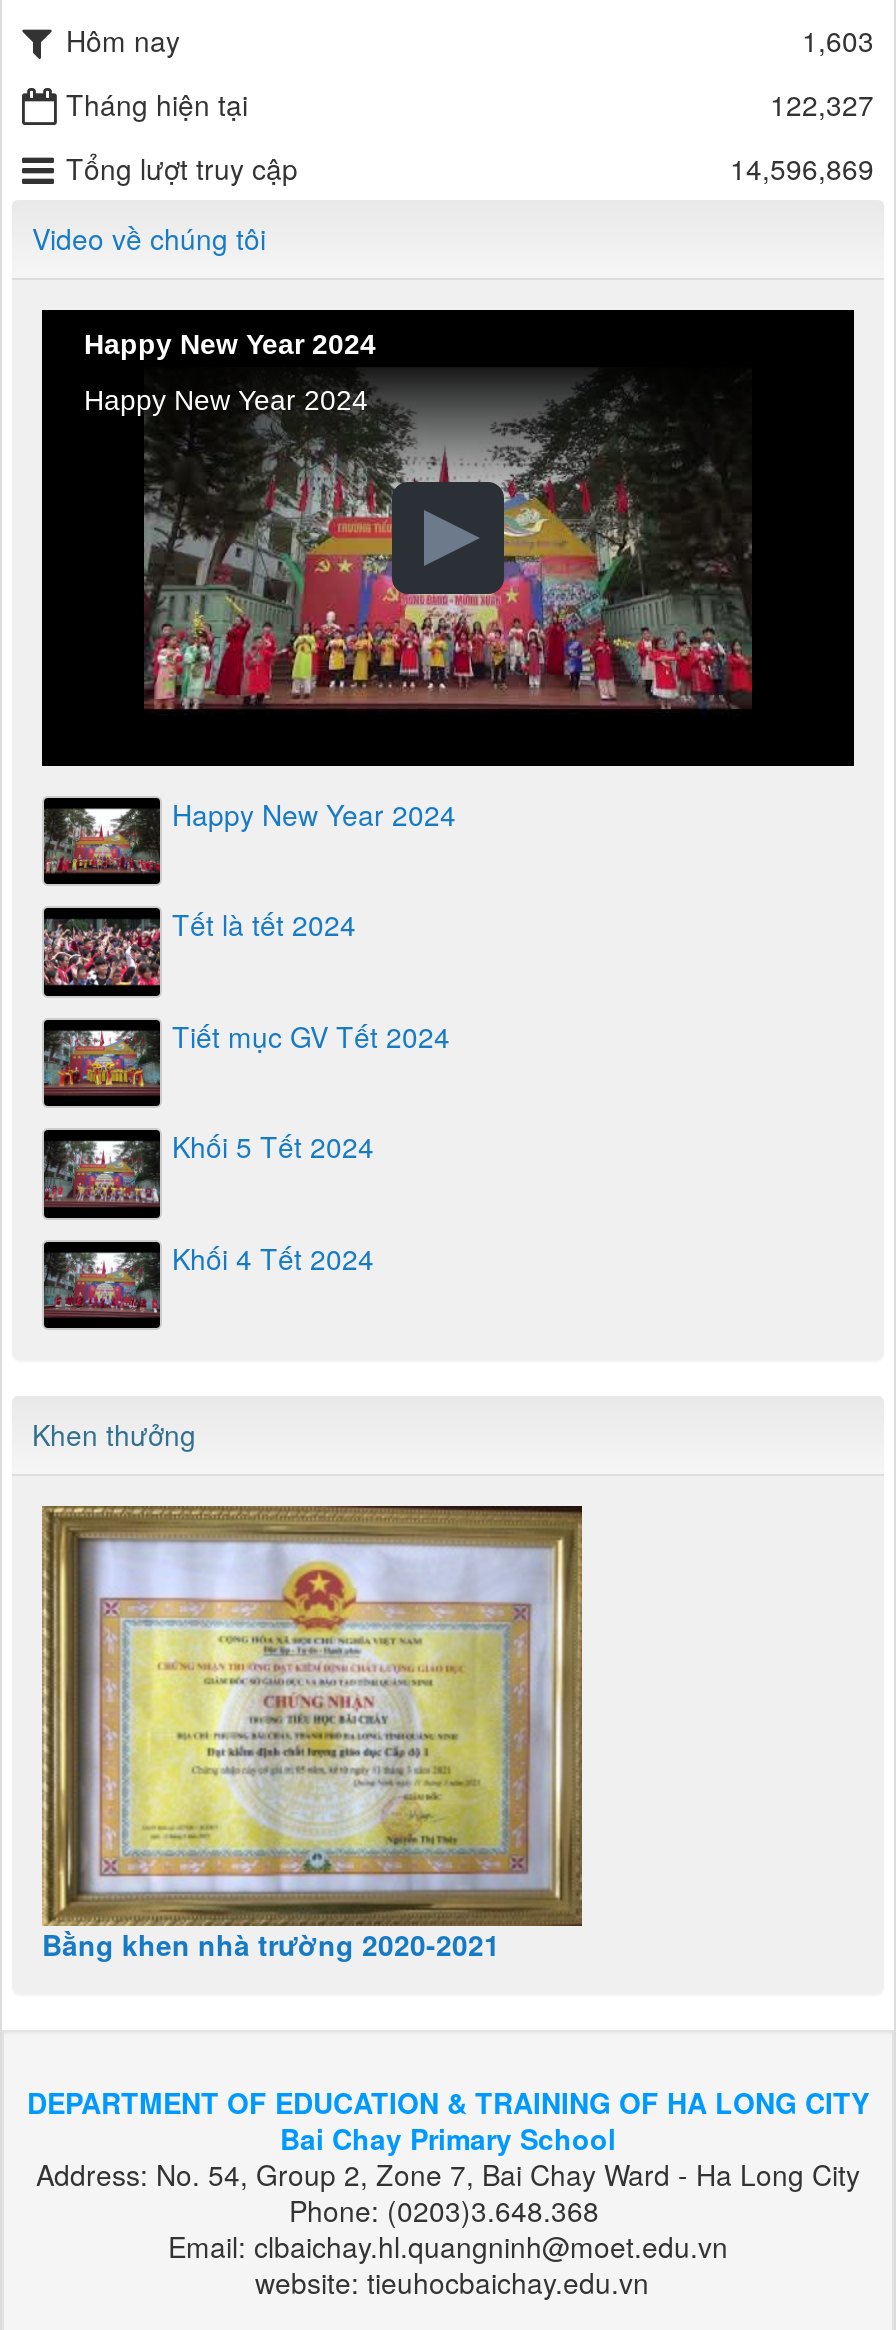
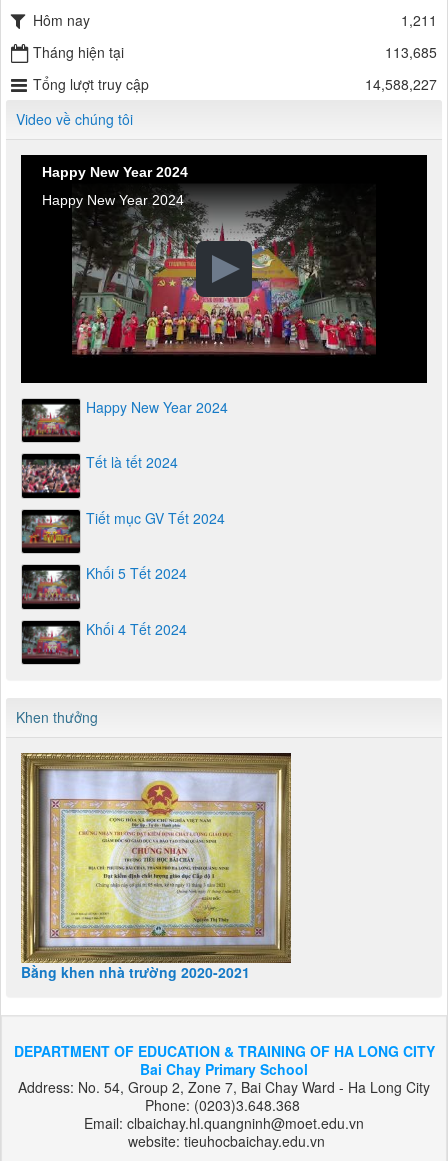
- 1,603
+ 1,211

- 122,327
+ 113,685

- 14,596,869
+ 14,588,227
